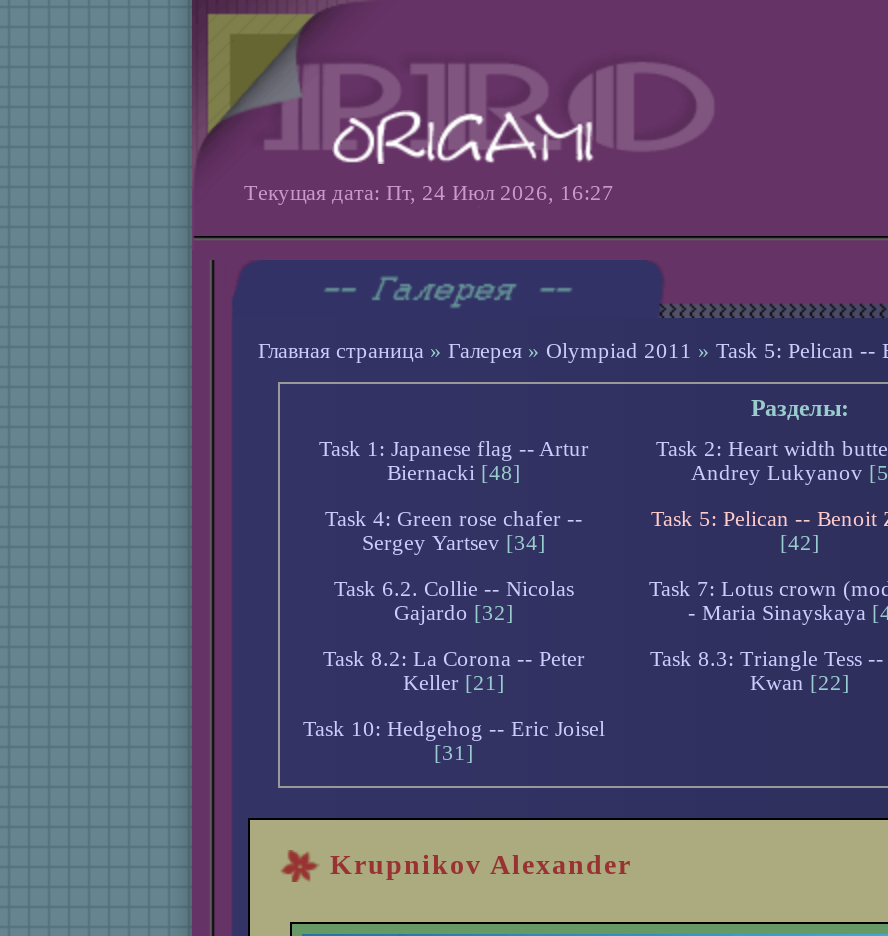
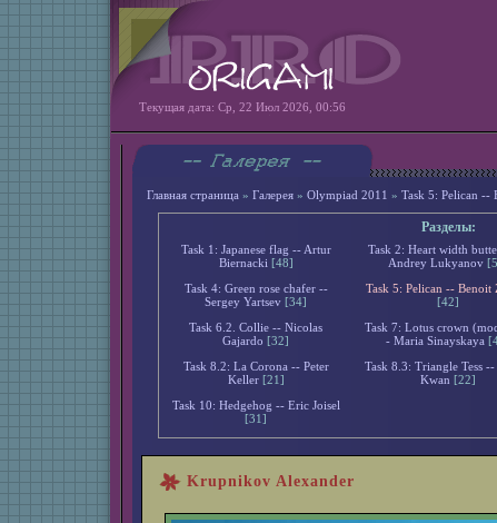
- Текущая дата: Пт, 24 Июл 2026, 16:27
+ Текущая дата: Ср, 22 Июл 2026, 00:56
